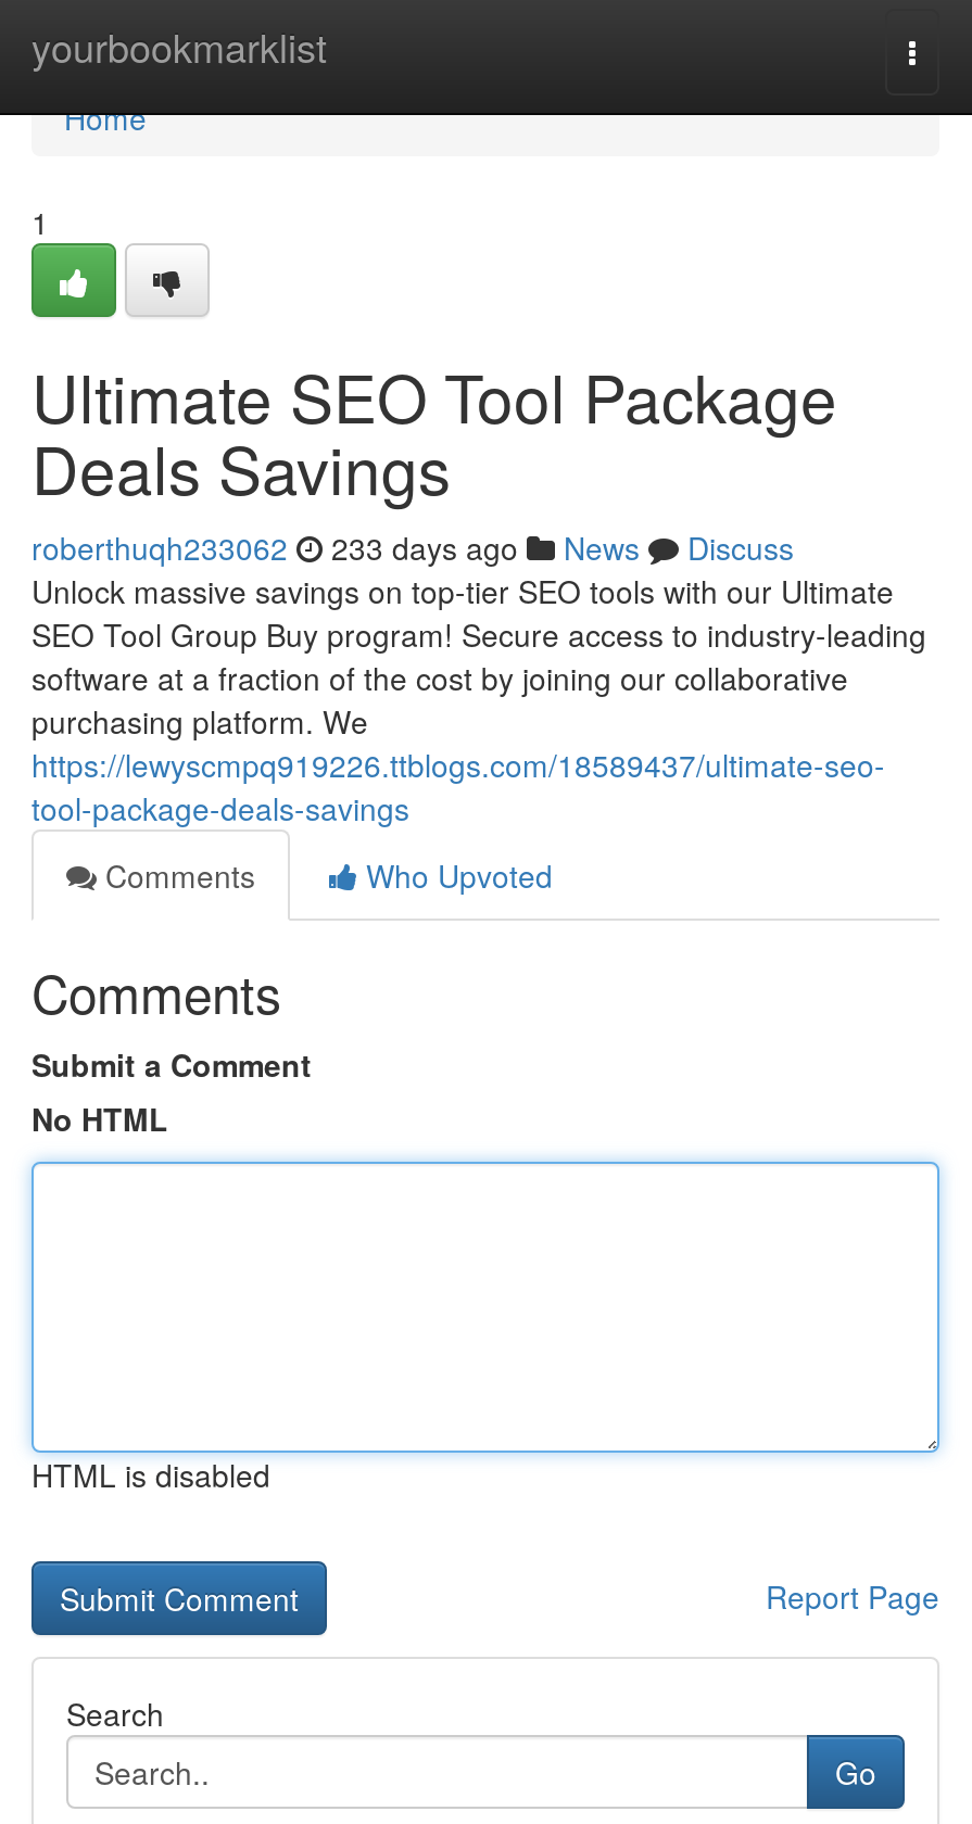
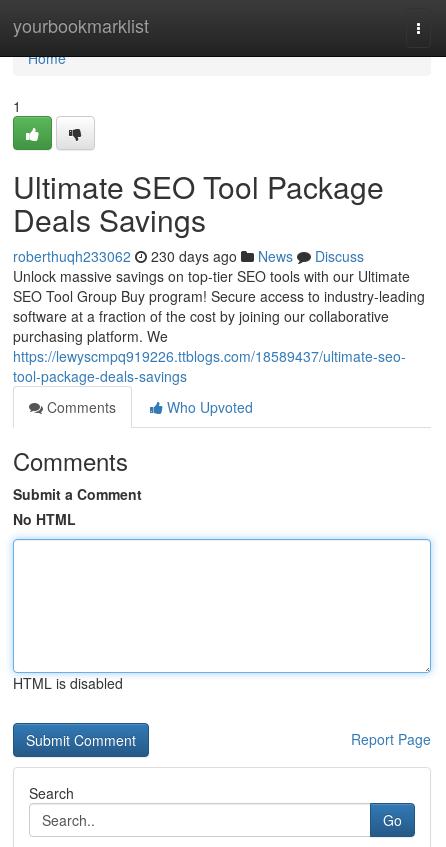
- roberthuqh233062 233 days ago News Discuss
+ roberthuqh233062 230 days ago News Discuss
